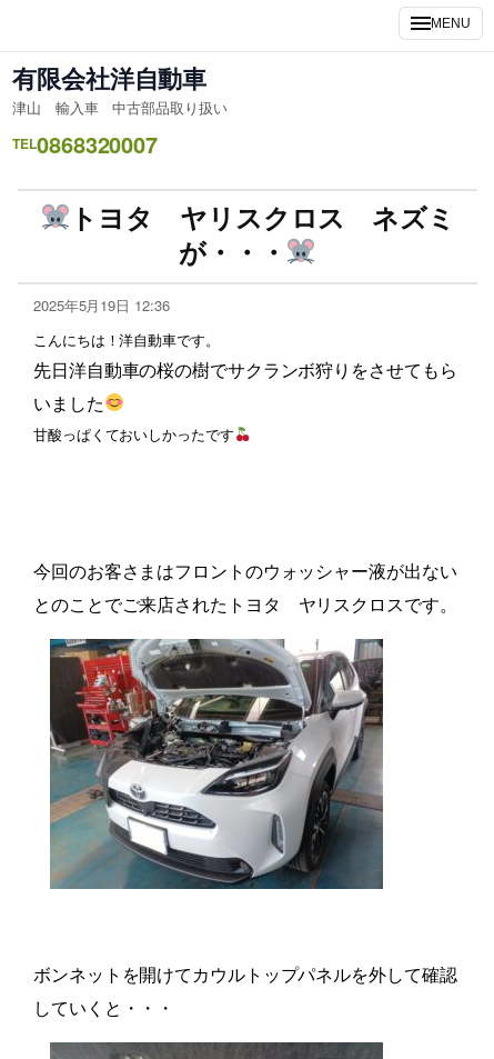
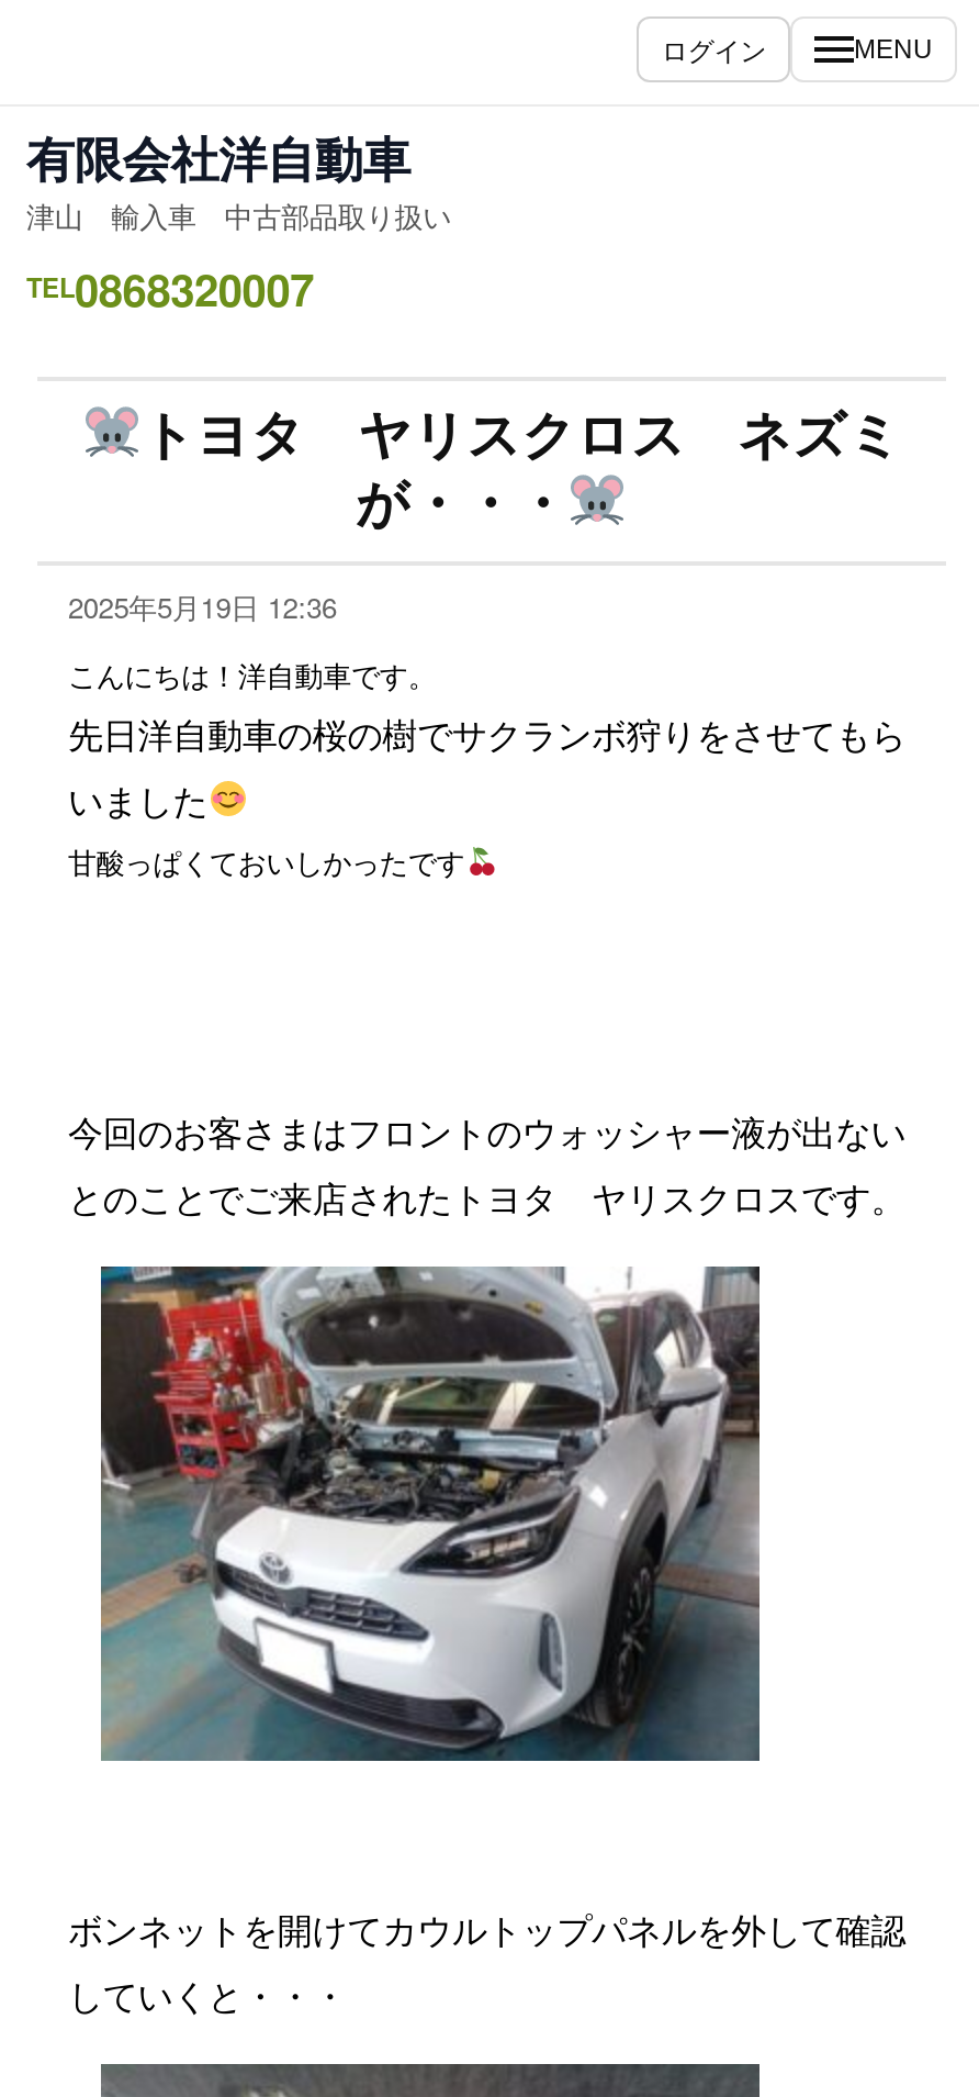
+ ログイン
